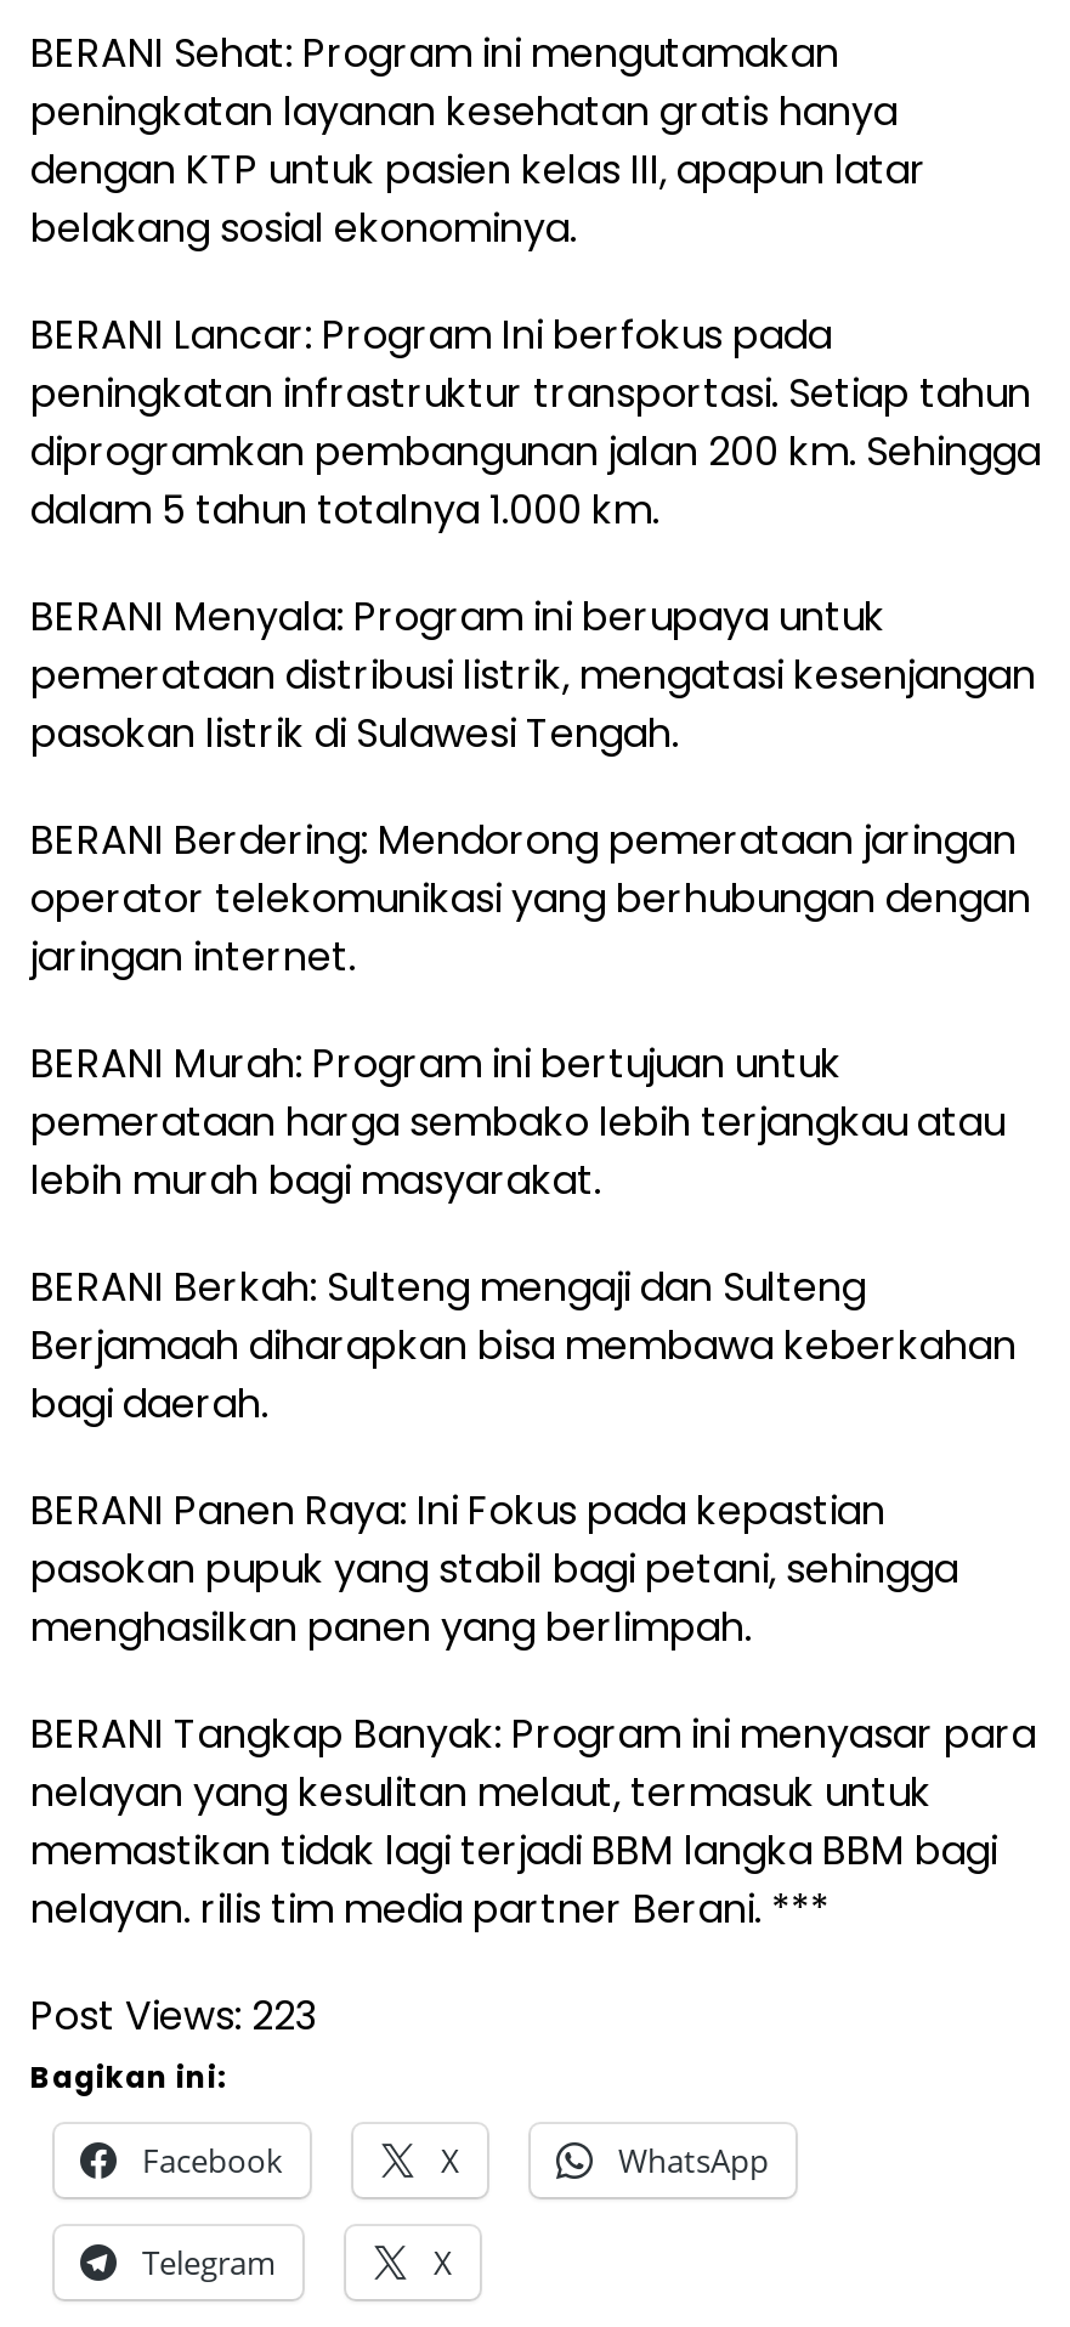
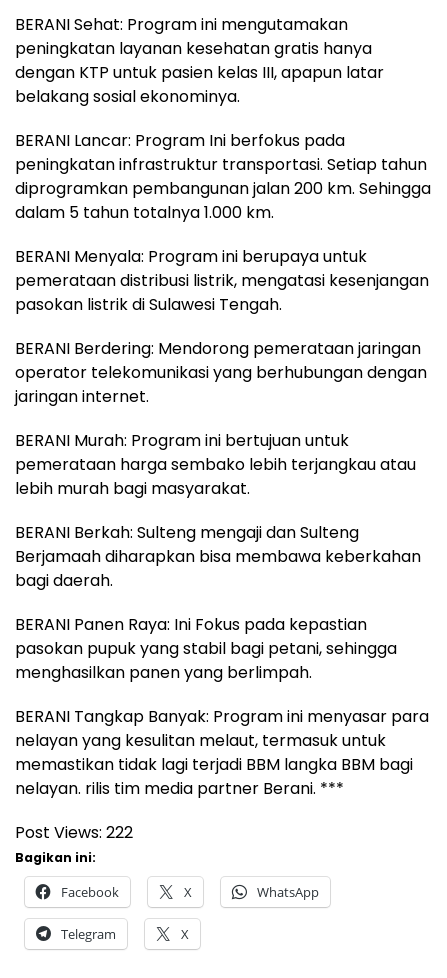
- Post Views: 223
+ Post Views: 222
